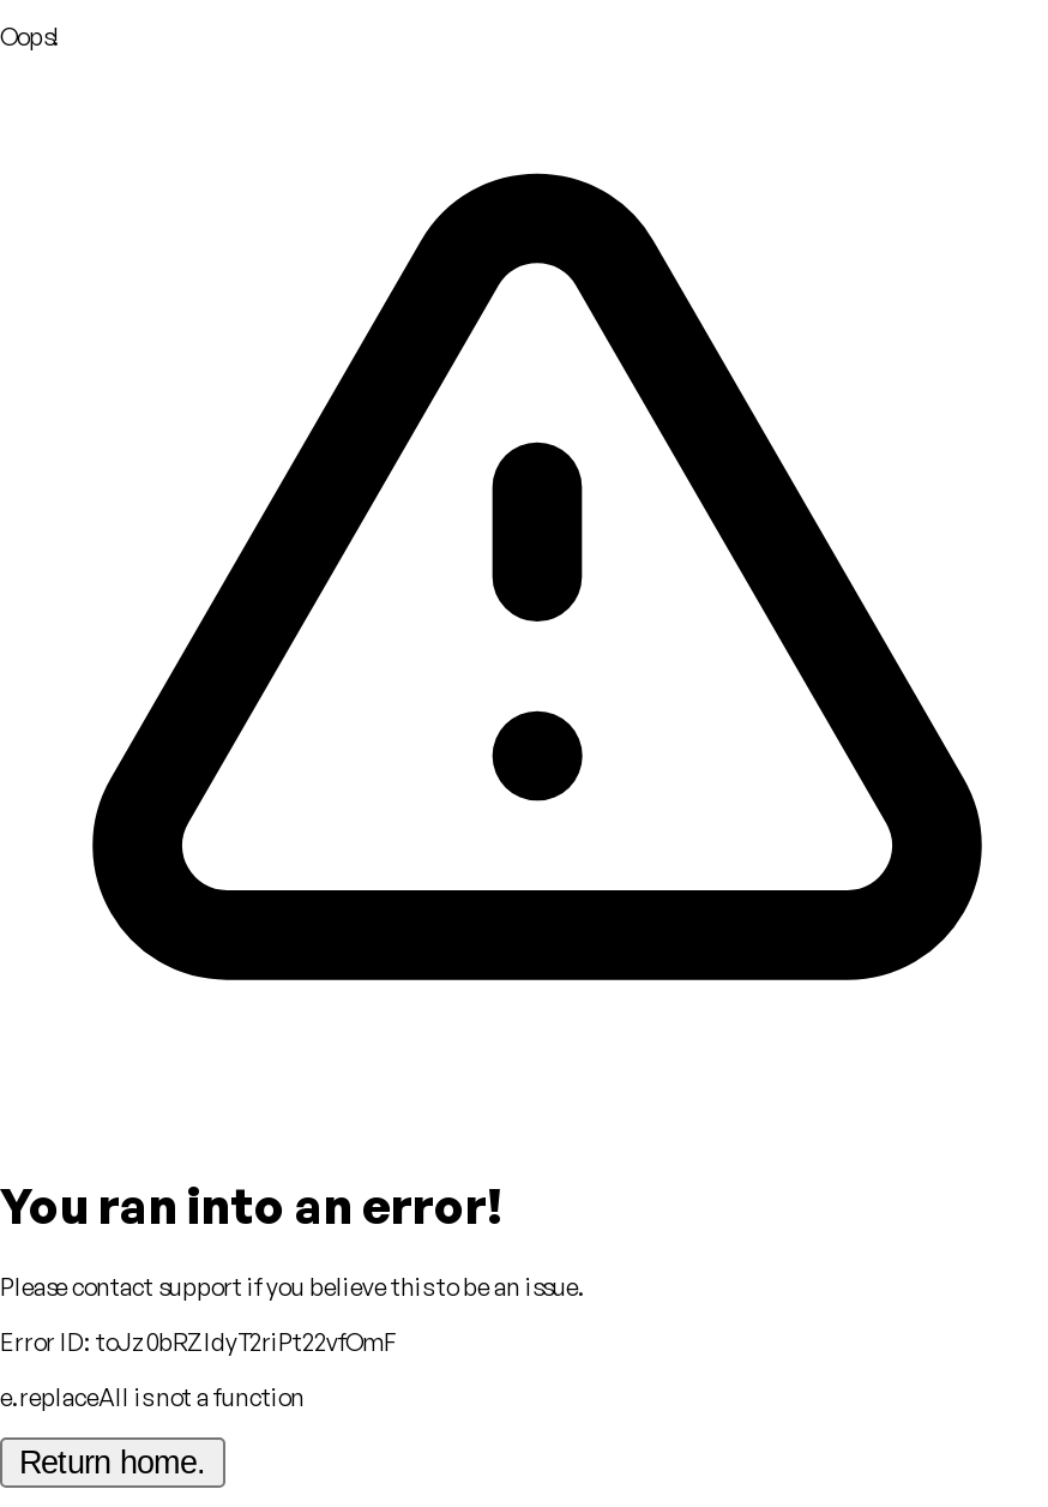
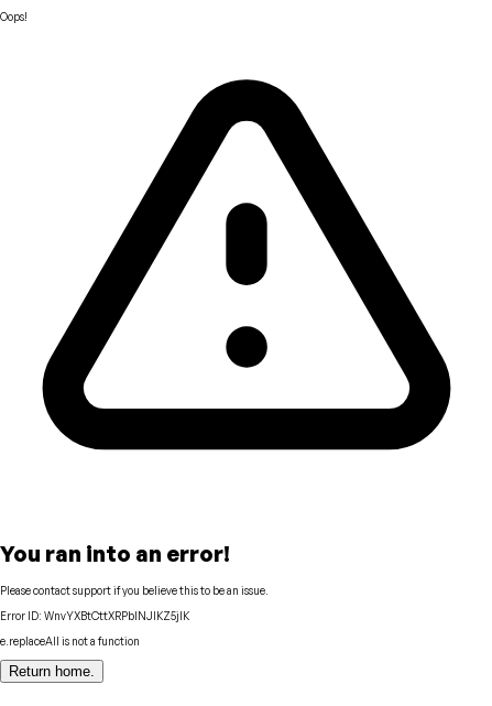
- Error ID: toJz0bRZldyT2riPt22vfOmF
+ Error ID: WnvYXBtCttXRPblNJlKZ5jlK
